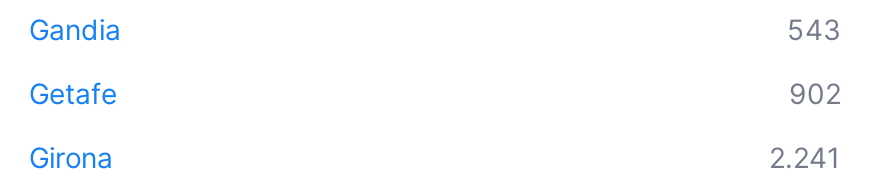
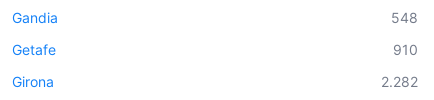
- 543
+ 548

- 902
+ 910

- 2.241
+ 2.282
